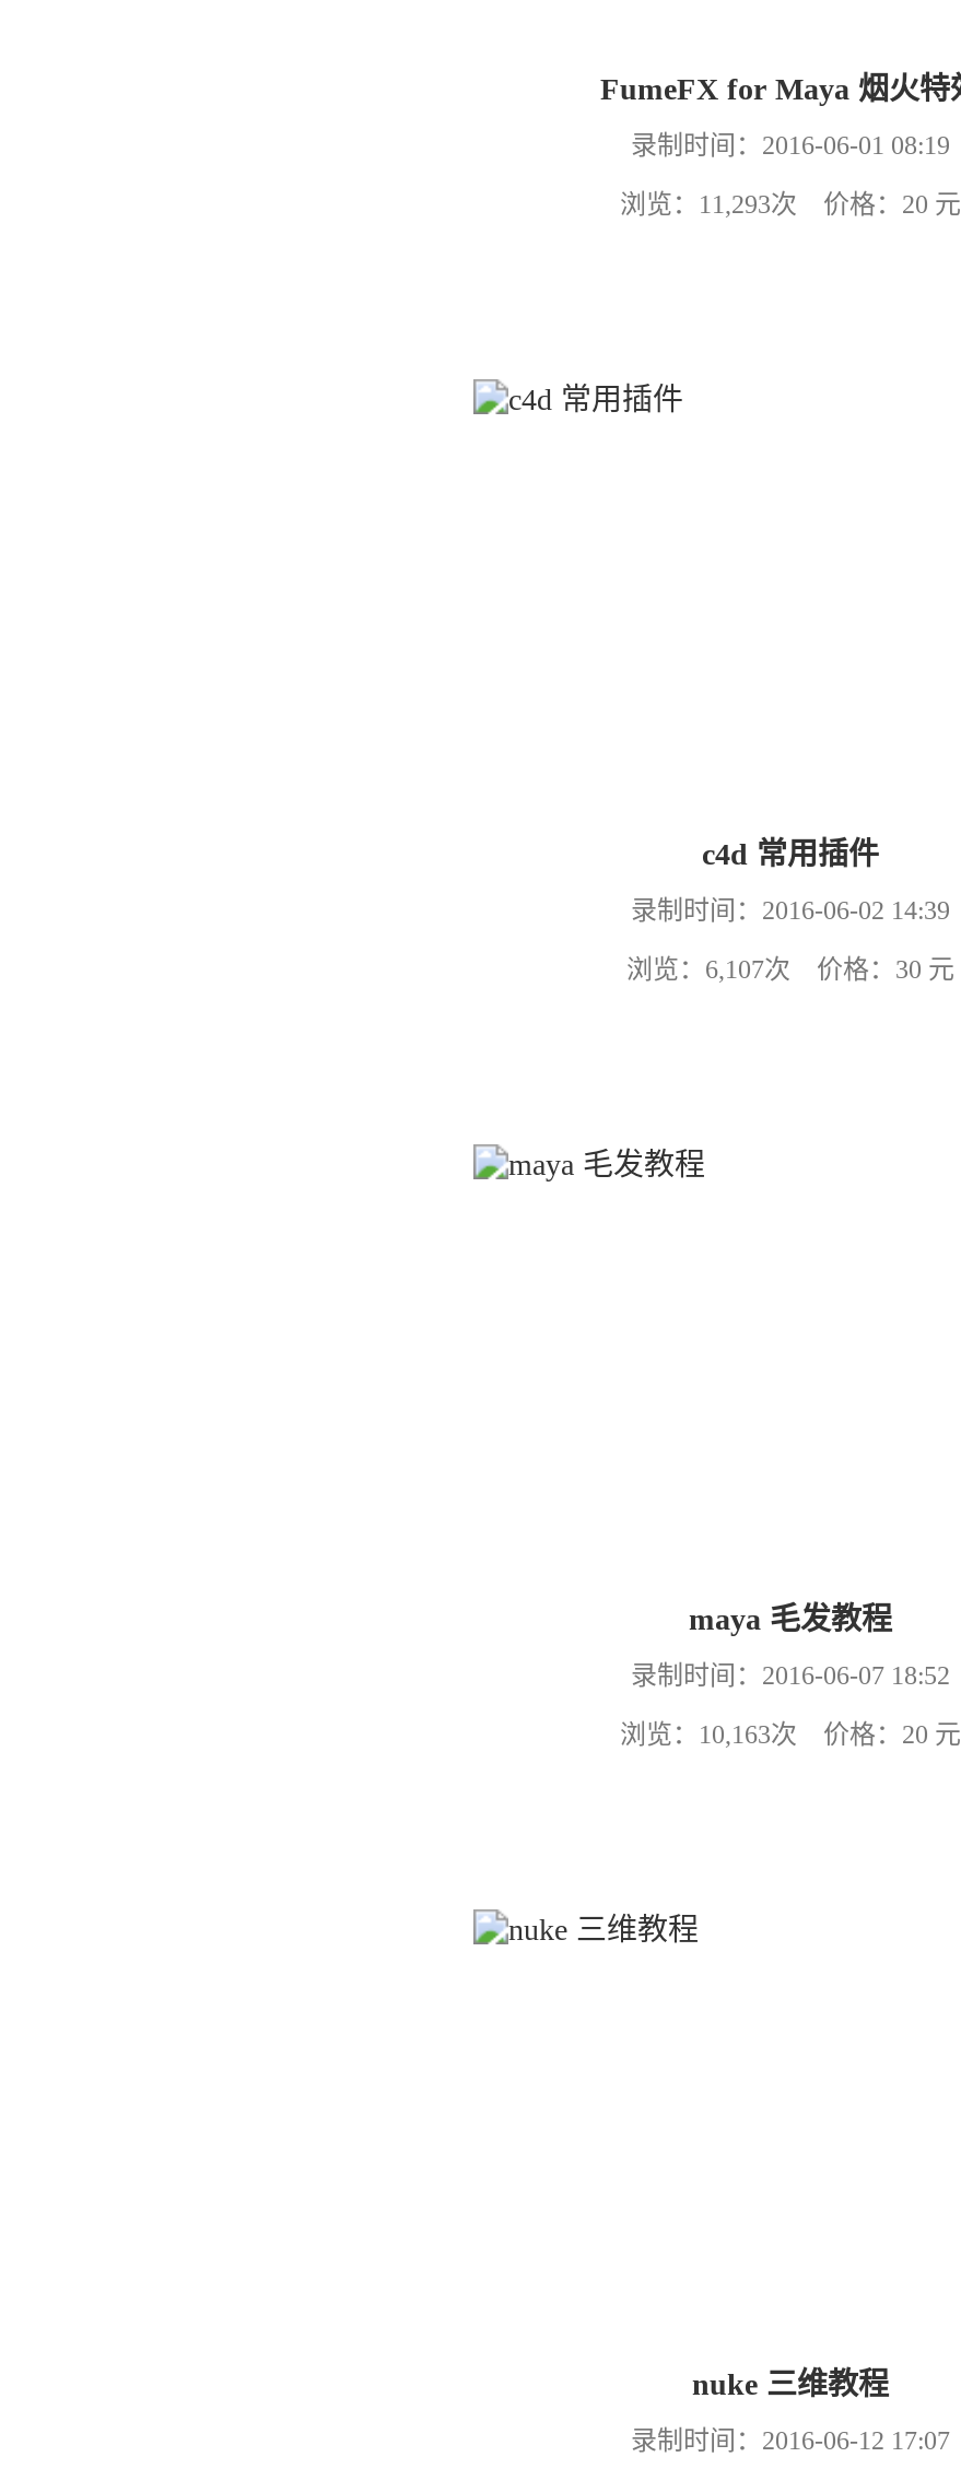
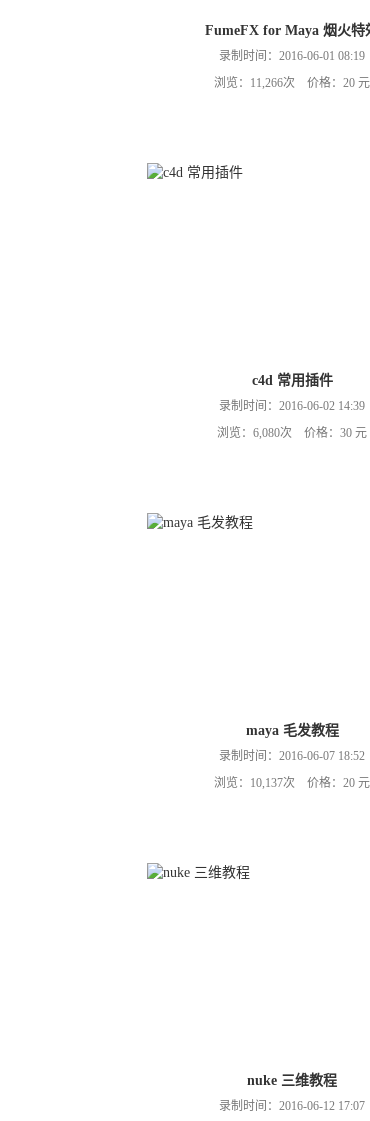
- 浏览：11,293次 价格：20 元
+ 浏览：11,266次 价格：20 元

- 浏览：6,107次 价格：30 元
+ 浏览：6,080次 价格：30 元

- 浏览：10,163次 价格：20 元
+ 浏览：10,137次 价格：20 元
